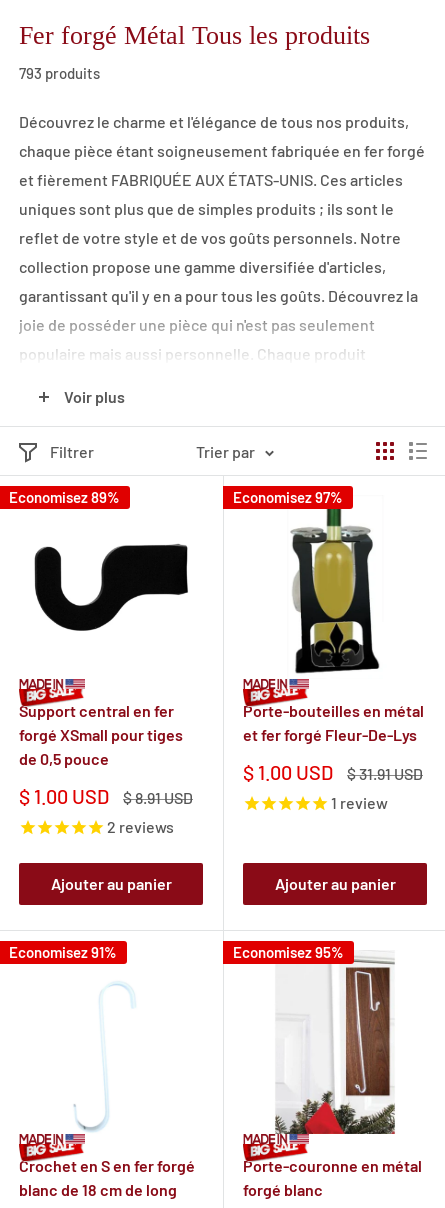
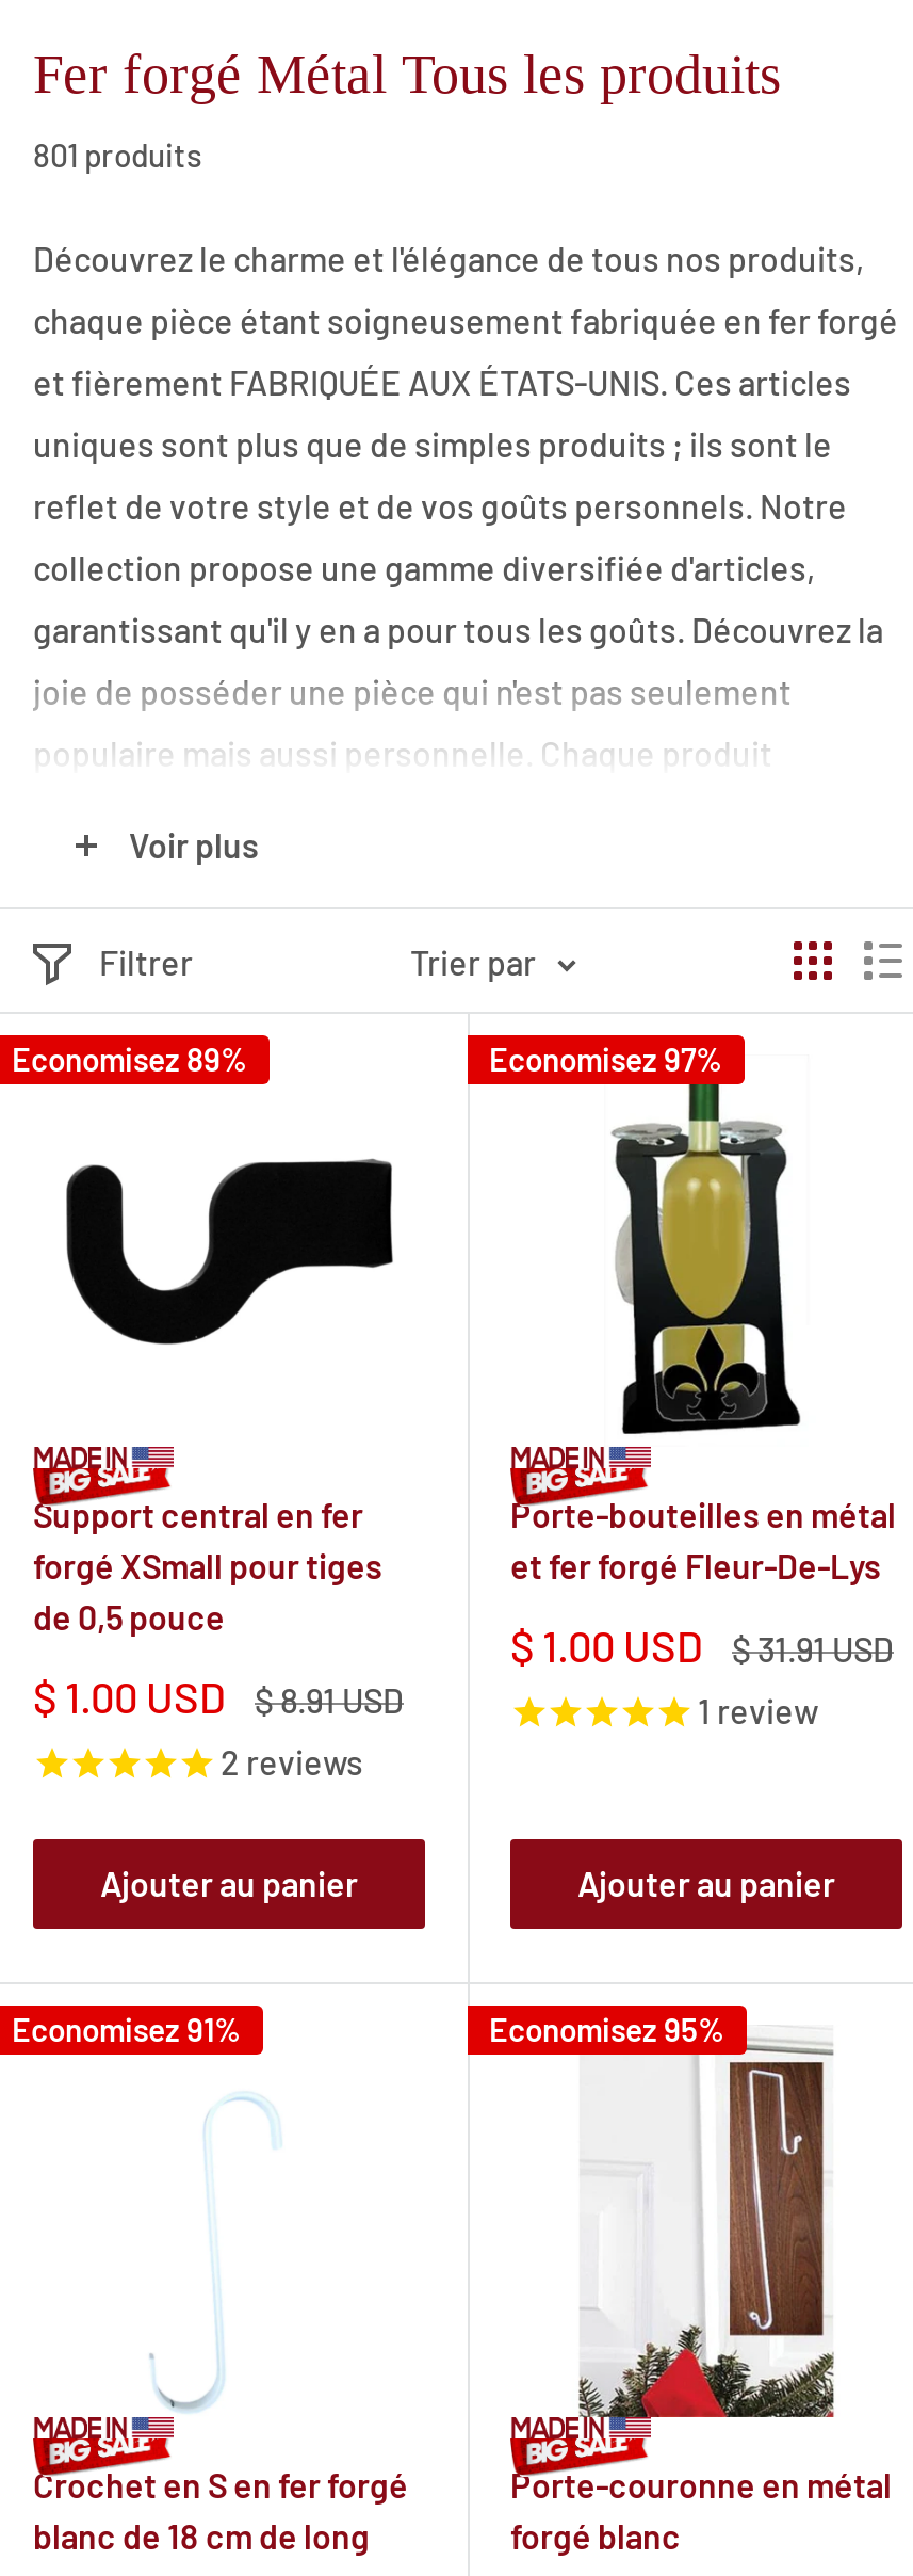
- 793 produits
+ 801 produits
